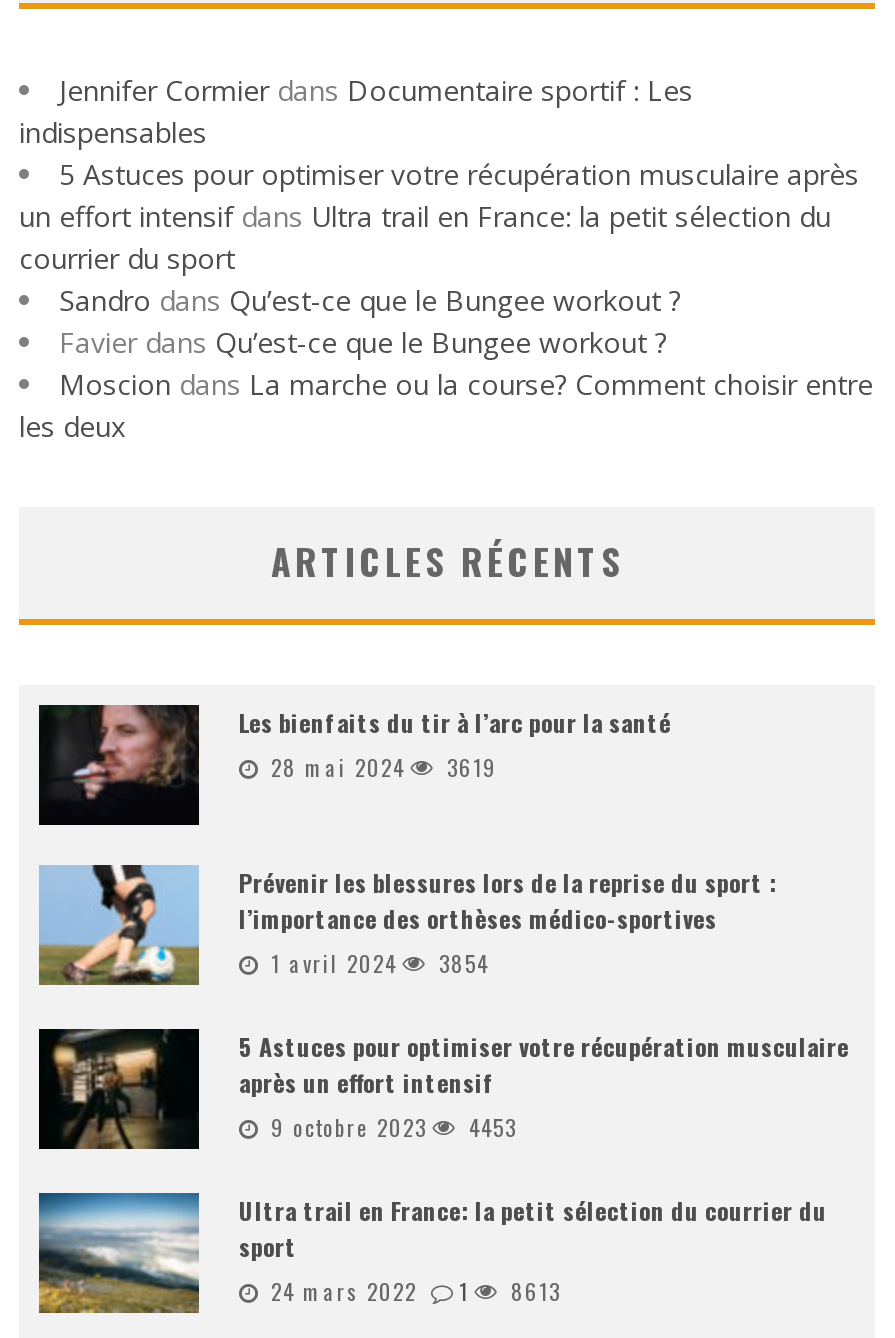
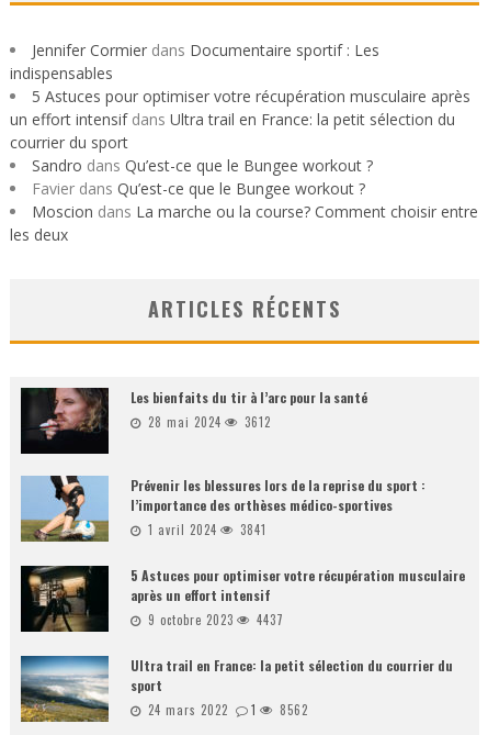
- 28 mai 2024 3619
+ 28 mai 2024 3612

- 1 avril 2024 3854
+ 1 avril 2024 3841

- 9 octobre 2023 4453
+ 9 octobre 2023 4437

- 24 mars 2022 1 8613
+ 24 mars 2022 1 8562
